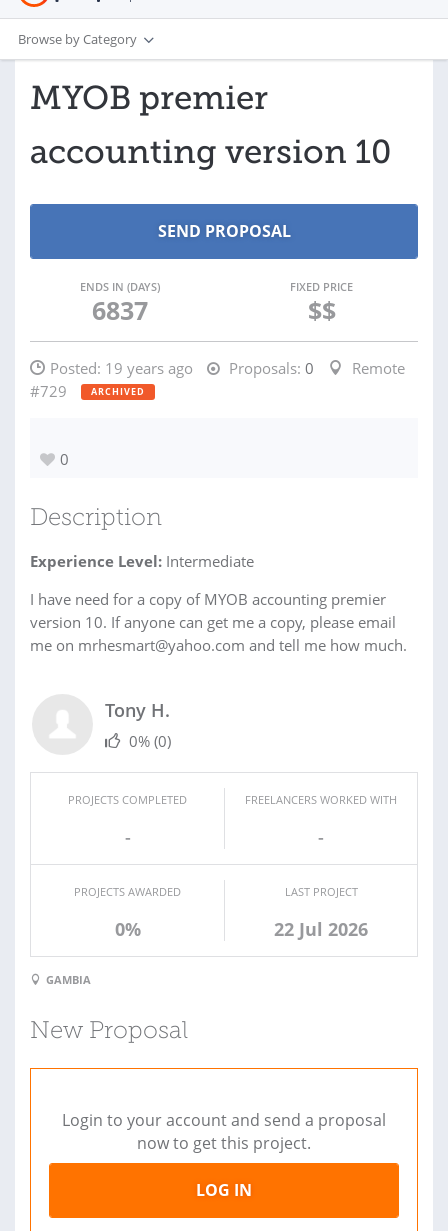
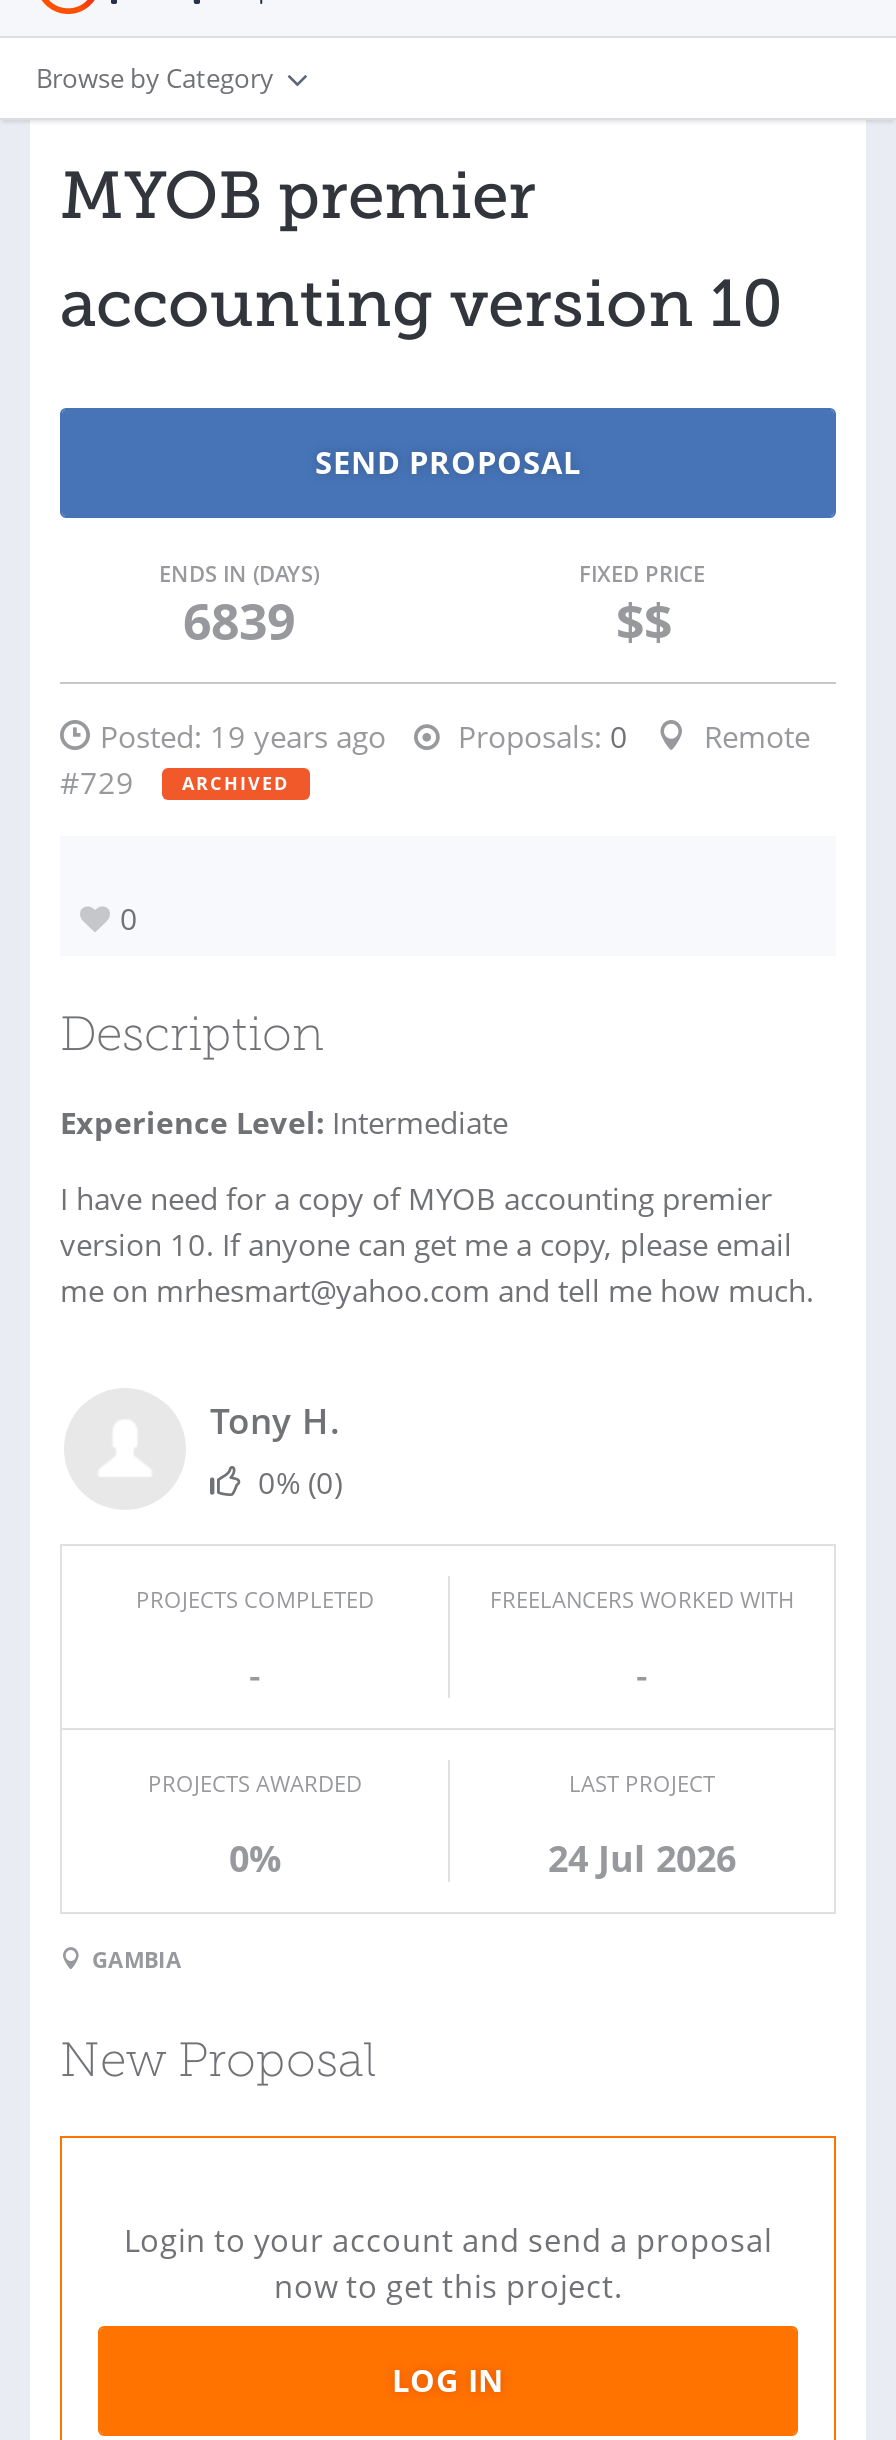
- 6837
+ 6839

- 22 Jul 2026
+ 24 Jul 2026
